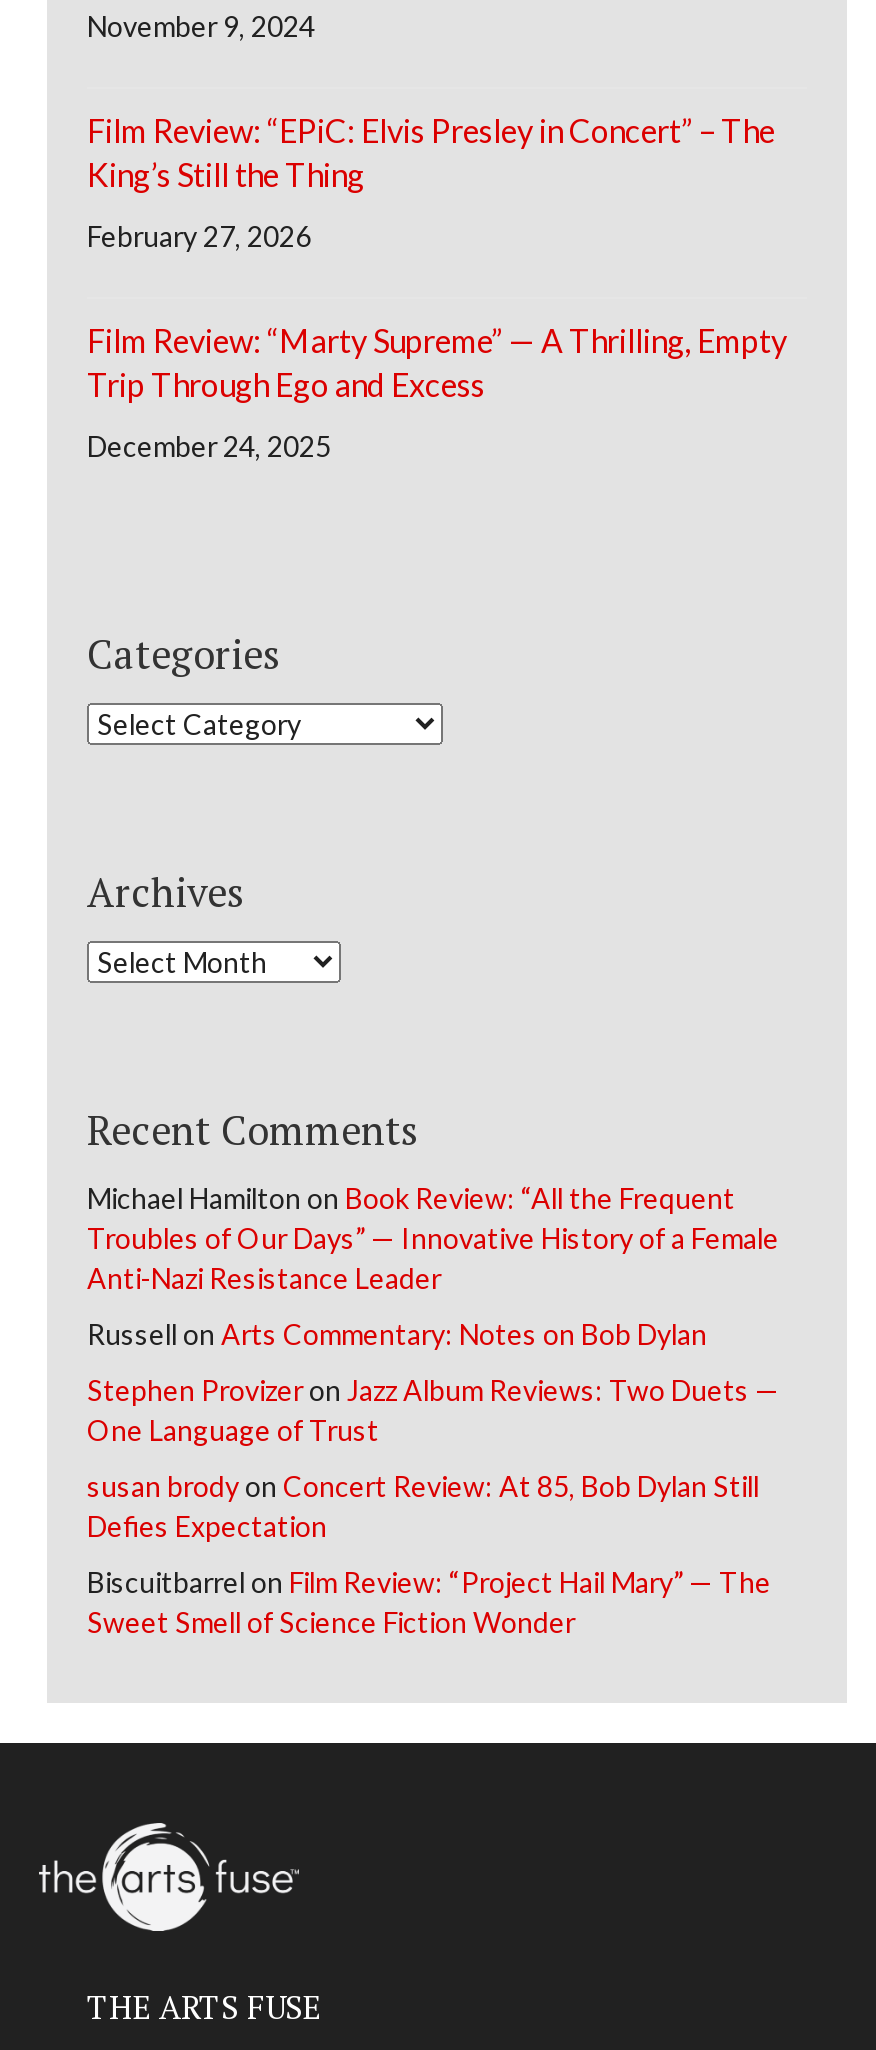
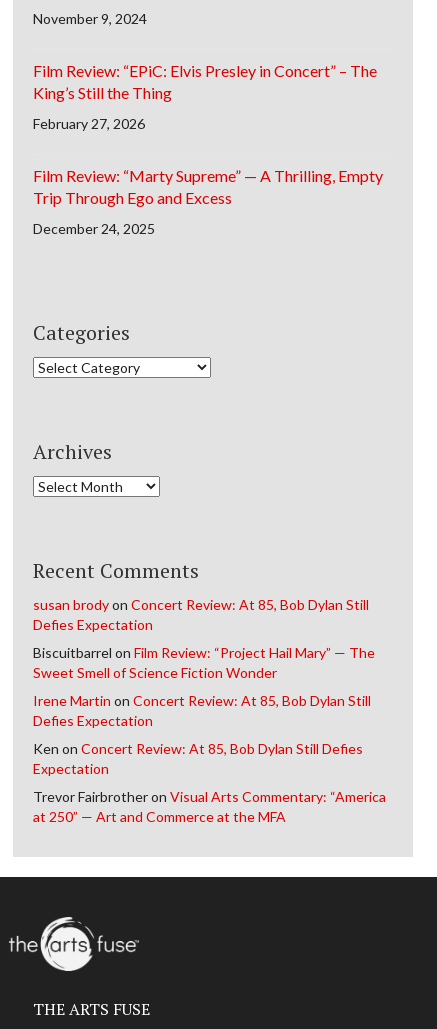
- Michael Hamilton on Book Review: “All the Frequent
- Troubles of Our Days” — Innovative History of a Female
- Anti-Nazi Resistance Leader
- Russell on Arts Commentary: Notes on Bob Dylan
- Stephen Provizer on Jazz Album Reviews: Two Duets —
- One Language of Trust

moved up: susan brody on Concert Review: At 85, Bob Dylan Still | Defies Expectation | Biscuitbarrel on Film Review: “Project Hail Mary” — The | Sweet Smell of Science Fiction Wonder

+ Irene Martin on Concert Review: At 85, Bob Dylan Still
+ Defies Expectation
+ Ken on Concert Review: At 85, Bob Dylan Still Defies
+ Expectation
+ Trevor Fairbrother on Visual Arts Commentary: “America
+ at 250” — Art and Commerce at the MFA
